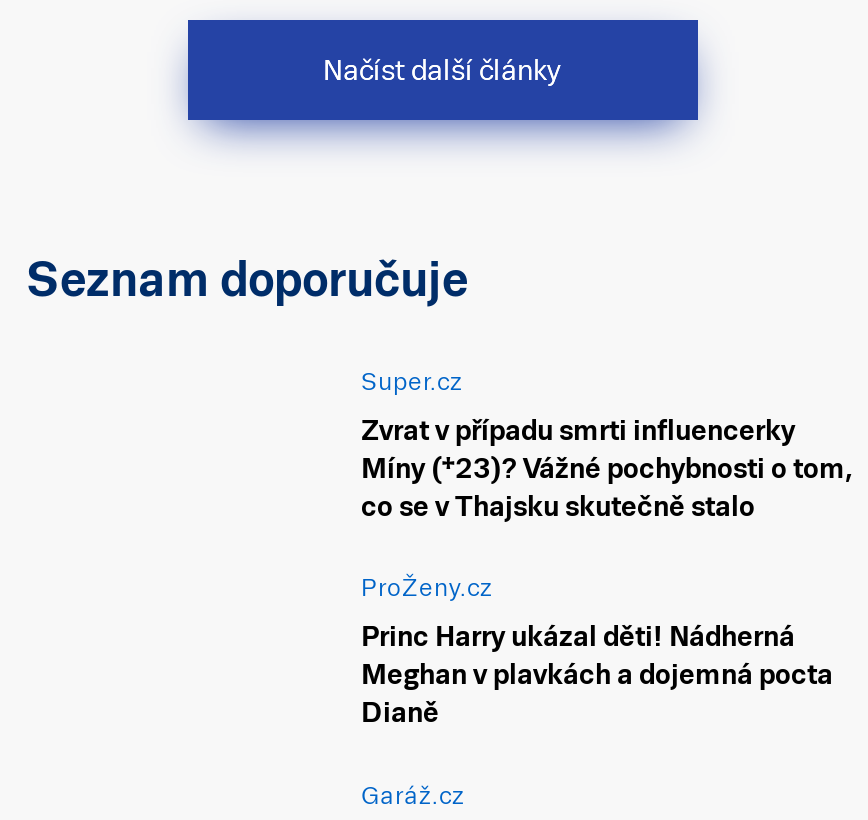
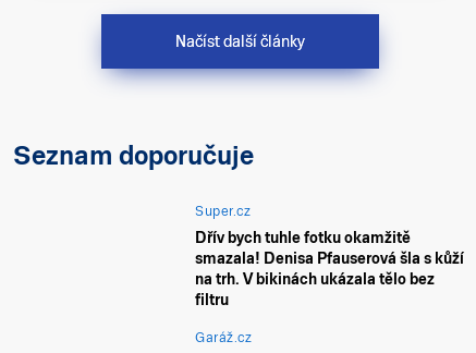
- Zvrat v případu smrti influencerky
- Míny (†23)? Vážné pochybnosti o tom,
- co se v Thajsku skutečně stalo
- ProŽeny.cz
- Princ Harry ukázal děti! Nádherná
- Meghan v plavkách a dojemná pocta
- Dianě
+ Dřív bych tuhle fotku okamžitě
+ smazala! Denisa Pfauserová šla s kůží
+ na trh. V bikinách ukázala tělo bez
+ filtru
